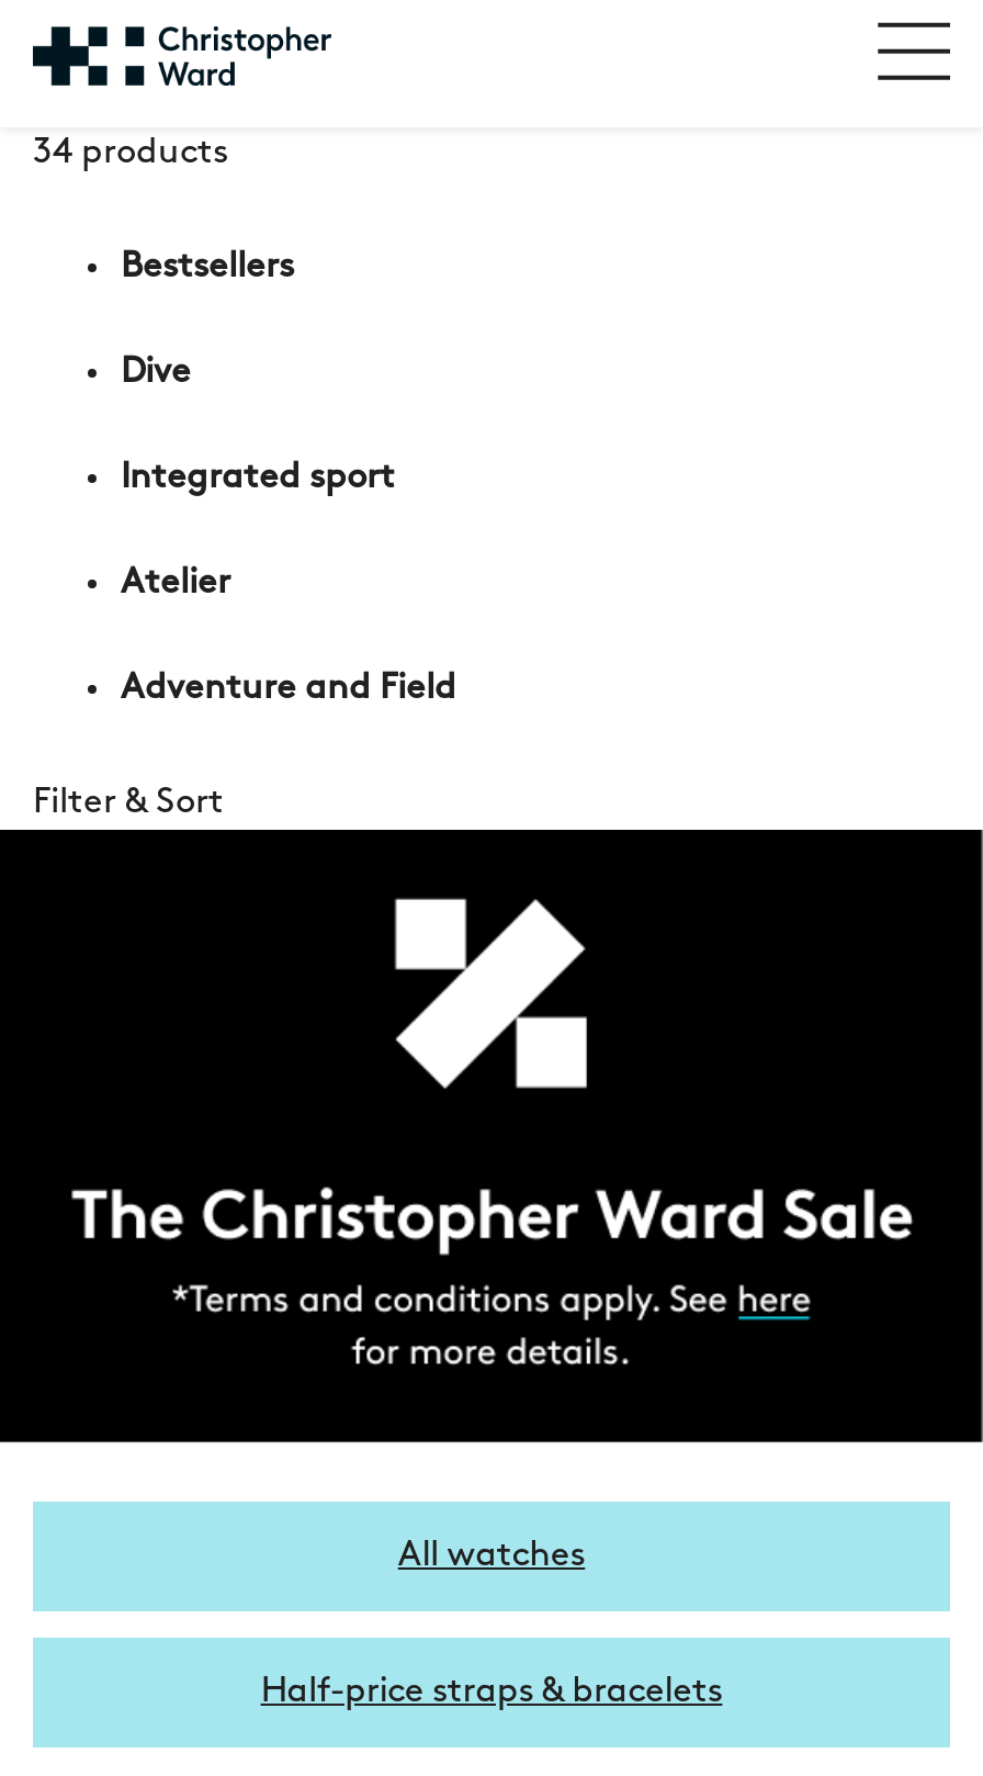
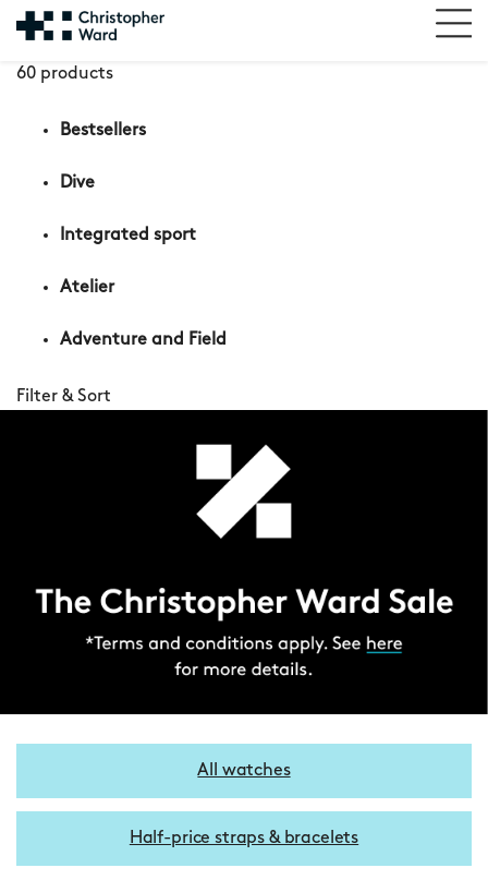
- 34 products
+ 60 products
